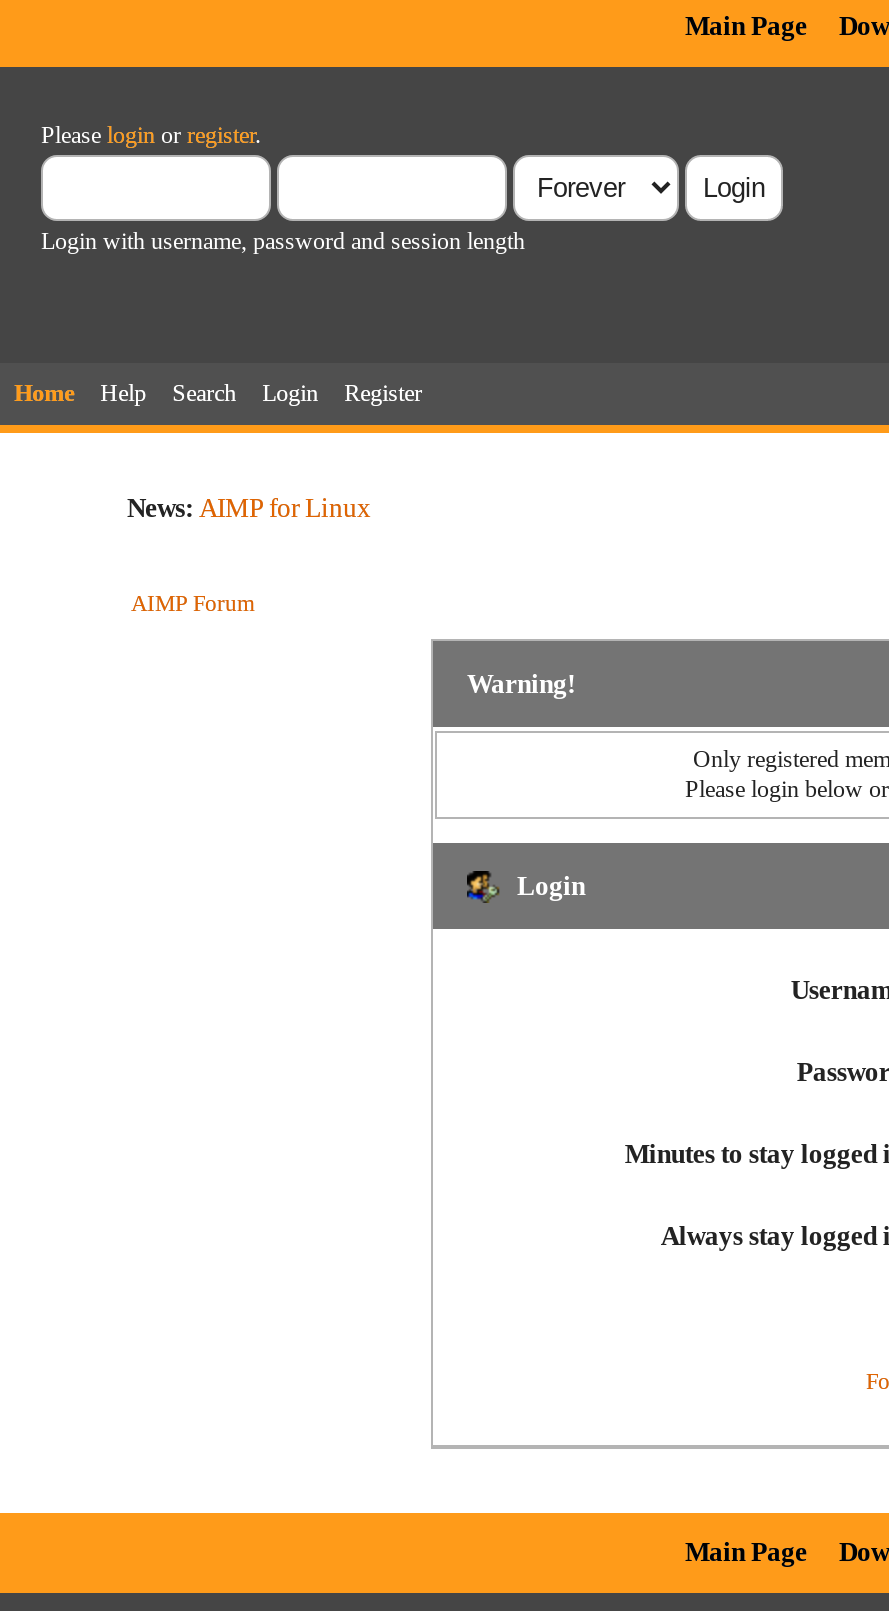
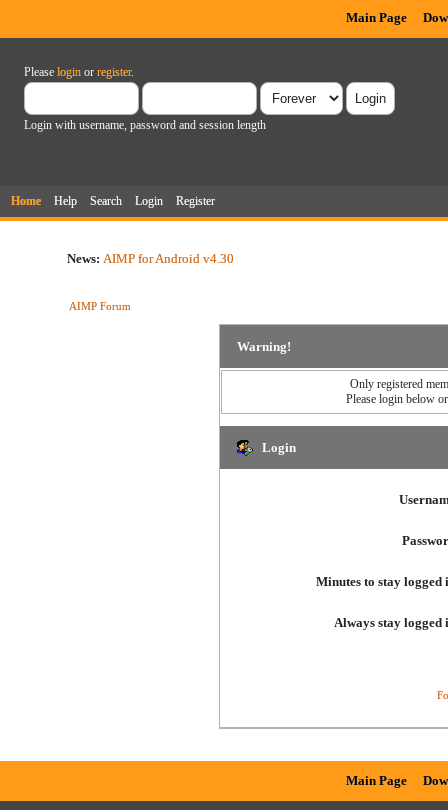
- News: AIMP for Linux
+ News: AIMP for Android v4.30
